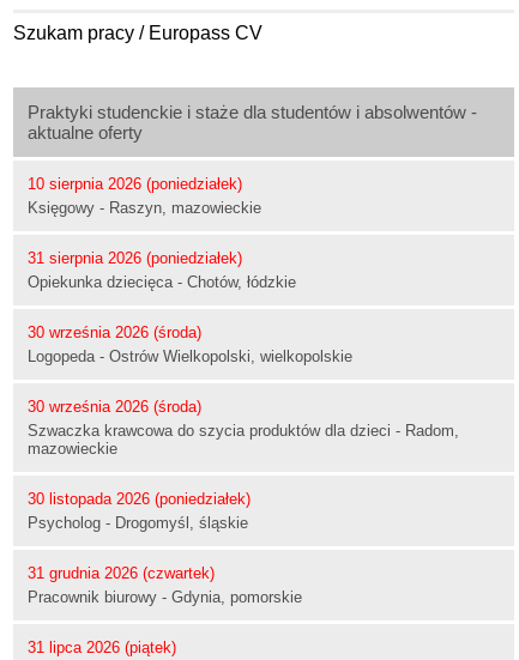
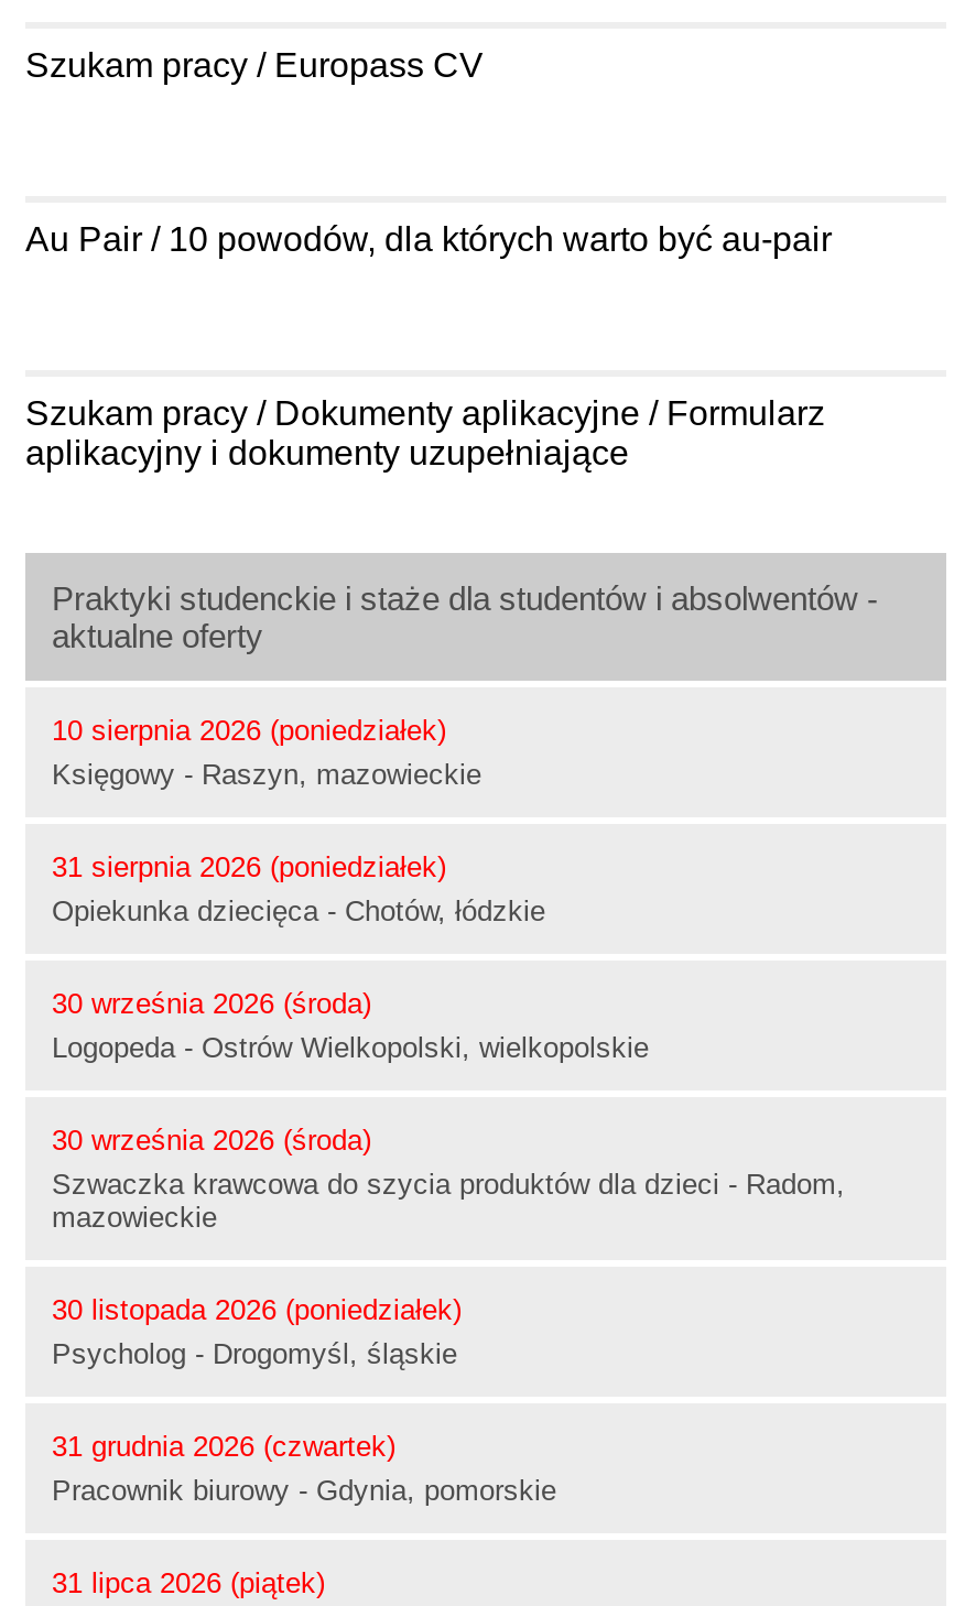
+ Au Pair / 10 powodów, dla których warto być au-pair

+ Szukam pracy / Dokumenty aplikacyjne / Formularz
+ aplikacyjny i dokumenty uzupełniające
